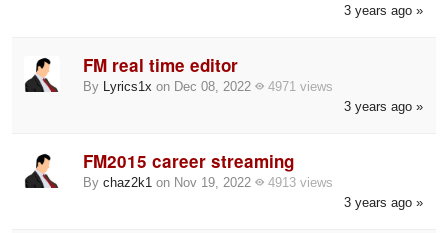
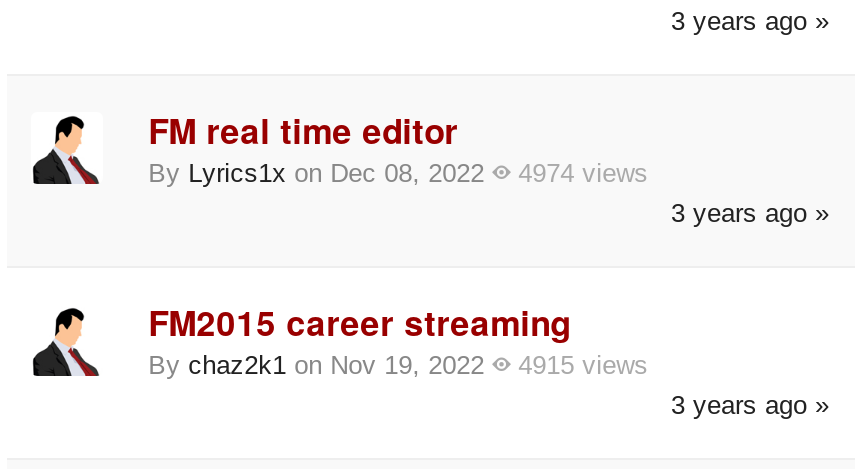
- By Lyrics1x on Dec 08, 2022 4971 views
+ By Lyrics1x on Dec 08, 2022 4974 views

- By chaz2k1 on Nov 19, 2022 4913 views
+ By chaz2k1 on Nov 19, 2022 4915 views
